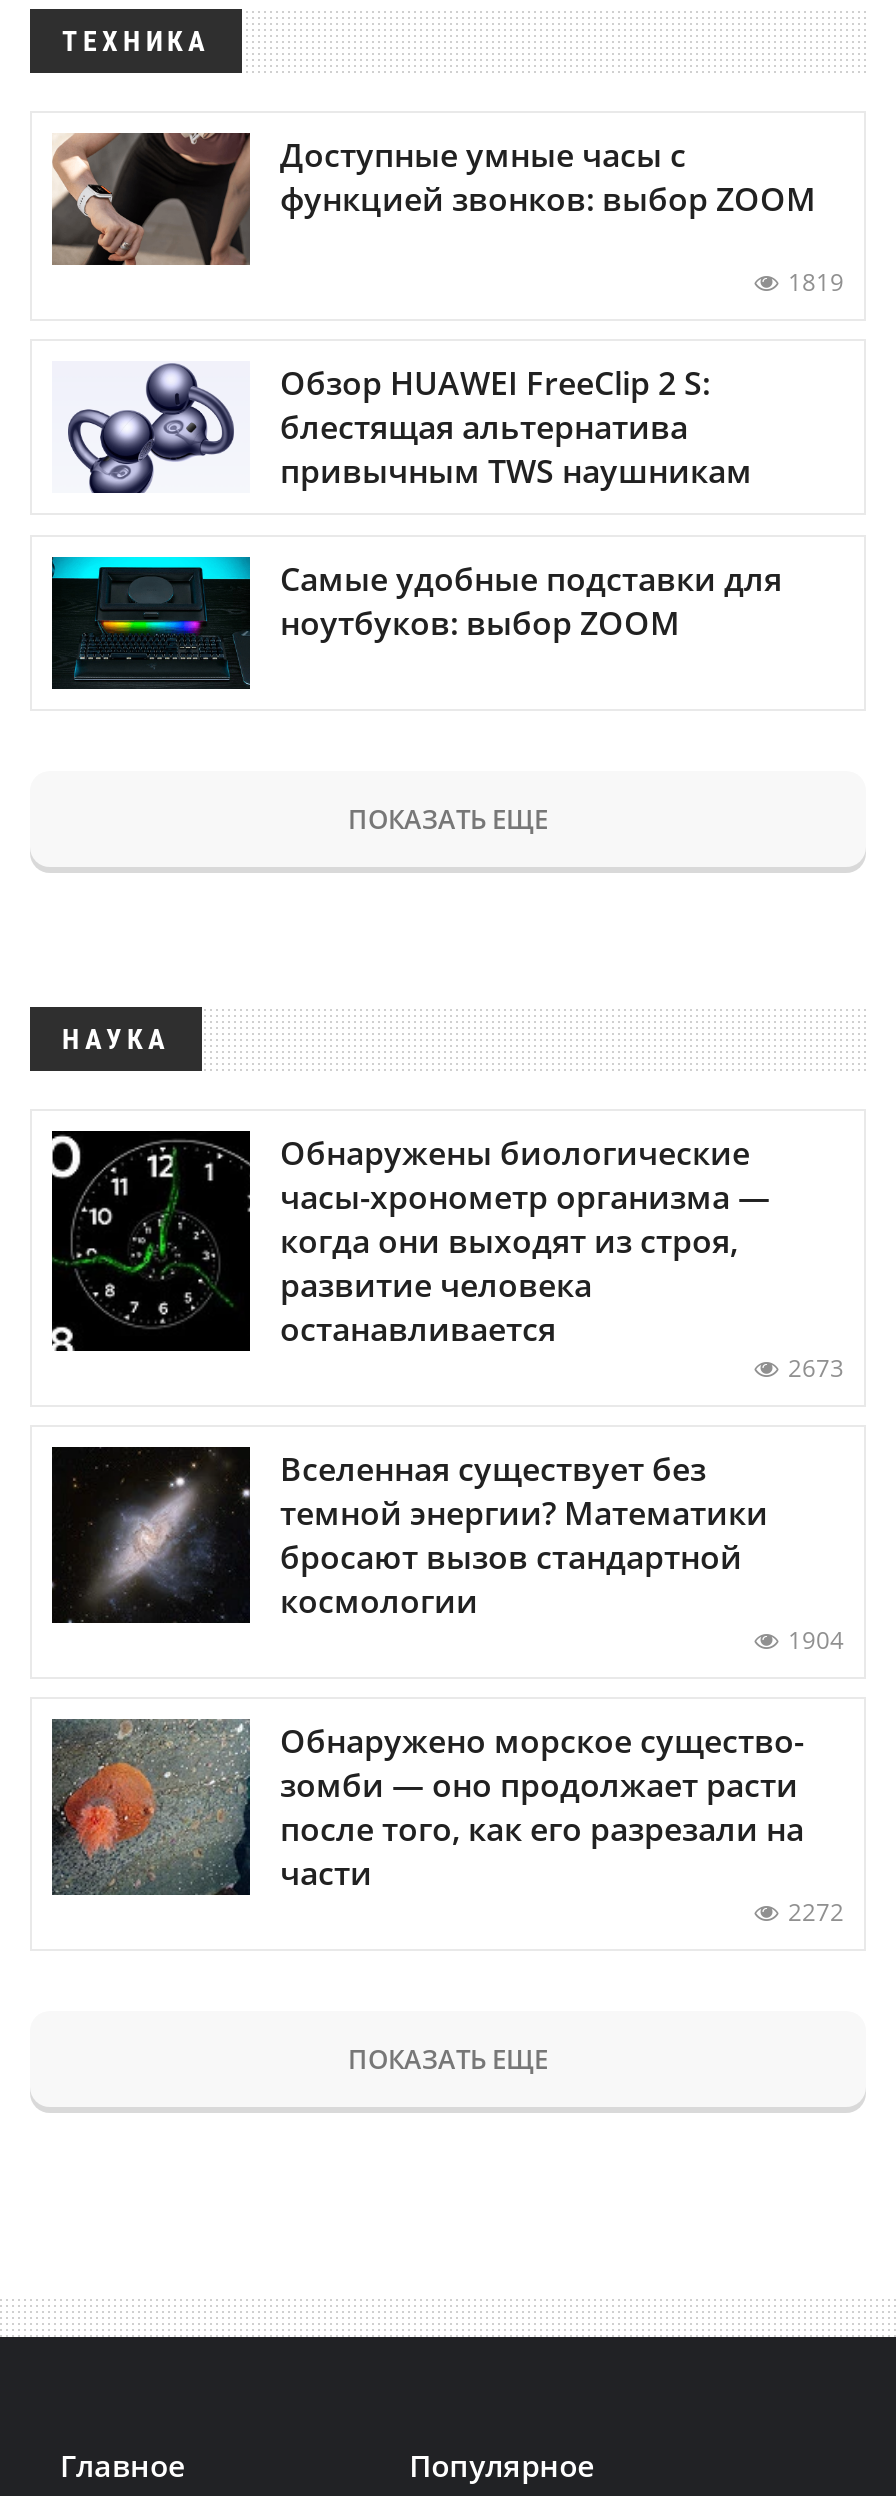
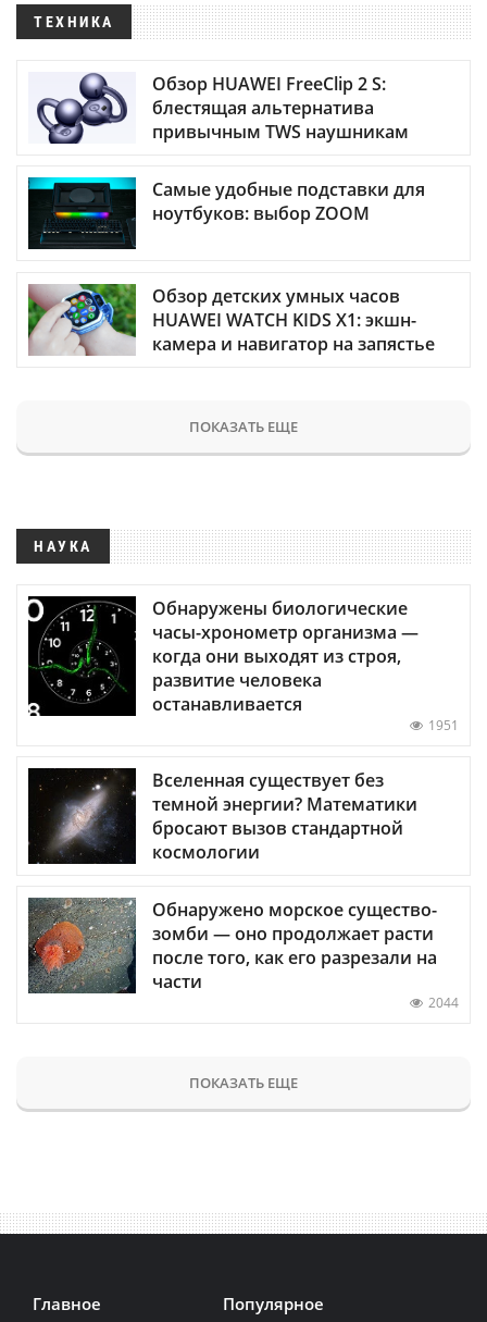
- [image]
- Доступные умные часы с
- функцией звонков: выбор ZOOM
- 1819

moved up: [image] | Обзор HUAWEI FreeClip 2 S: | блестящая альтернатива | привычным TWS наушникам | Самые удобные подставки для | ноутбуков: выбор ZOOM

+ [image]
+ Обзор детских умных часов
+ HUAWEI WATCH KIDS X1: экшн-
+ камера и навигатор на запястье

- 2673
+ 1951

- 1904

- 2272
+ 2044
